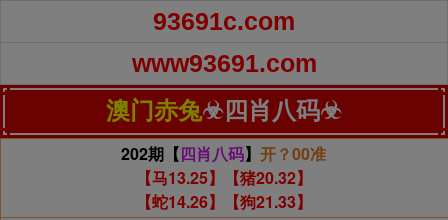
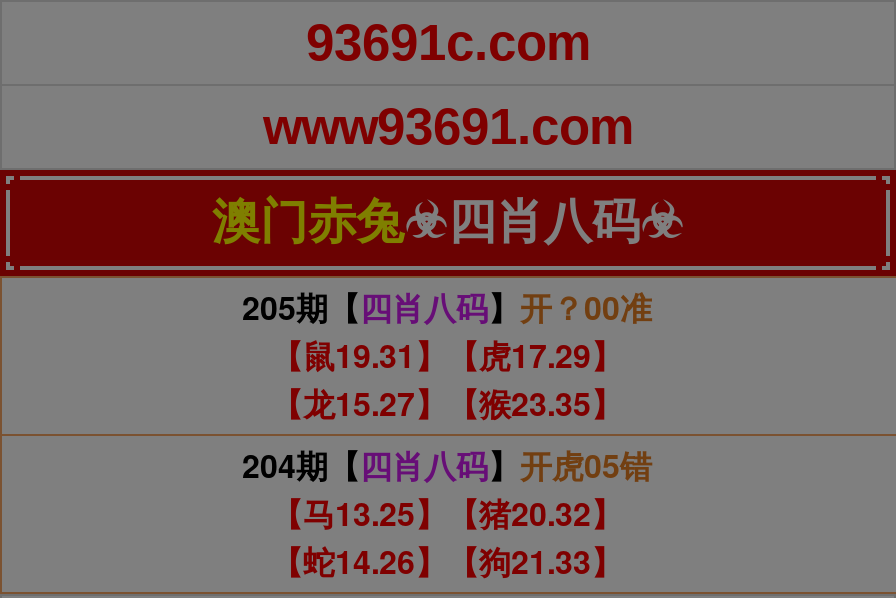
- 202期【四肖八码】开？00准
+ 205期【四肖八码】开？00准
+ 【鼠19.31】【虎17.29】
+ 【龙15.27】【猴23.35】
+ 204期【四肖八码】开虎05错
